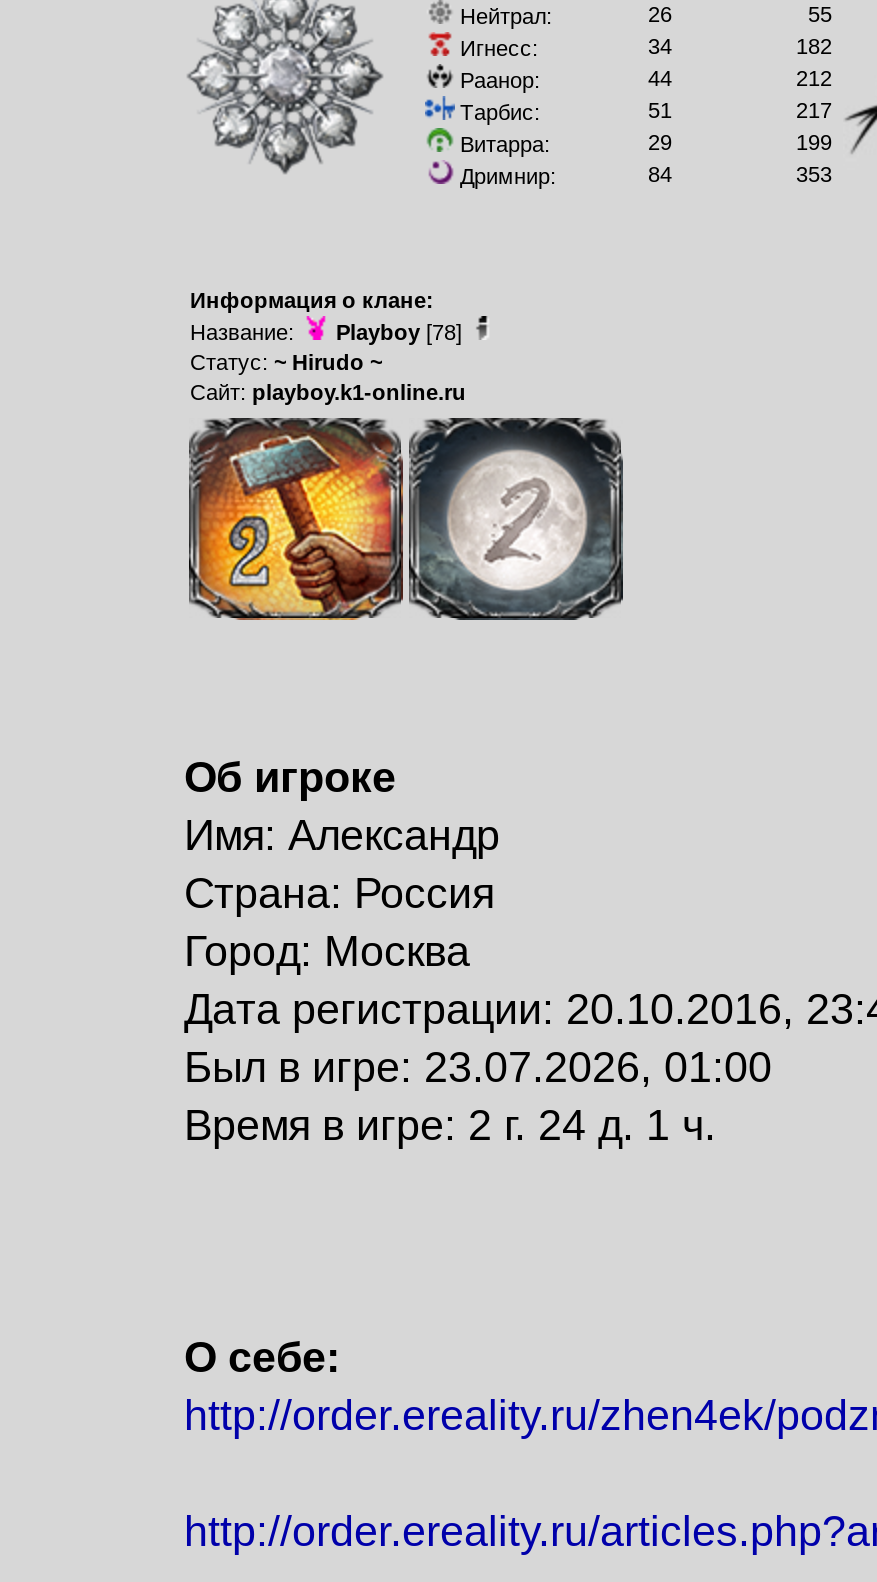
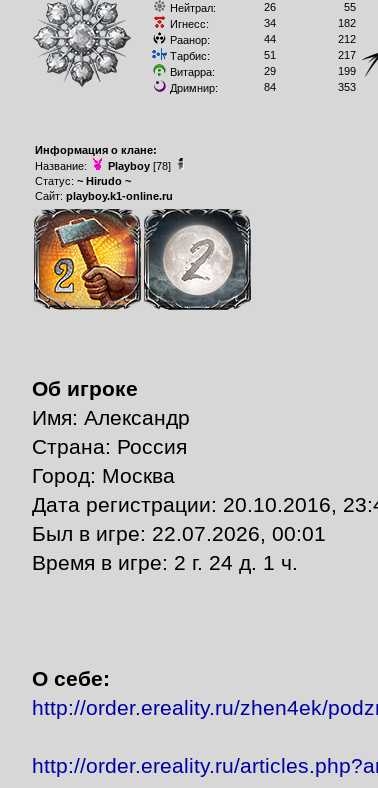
- Был в игре: 23.07.2026, 01:00
+ Был в игре: 22.07.2026, 00:01
